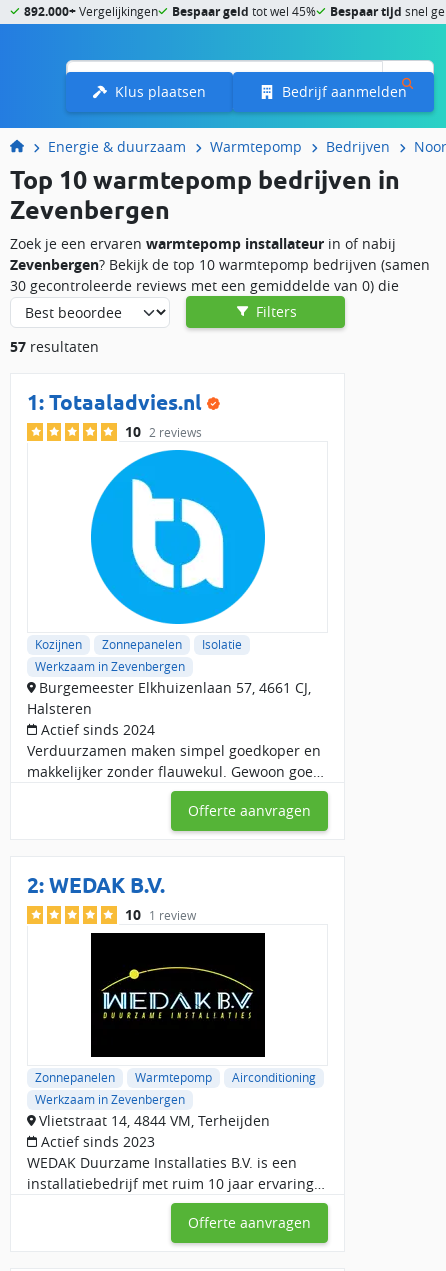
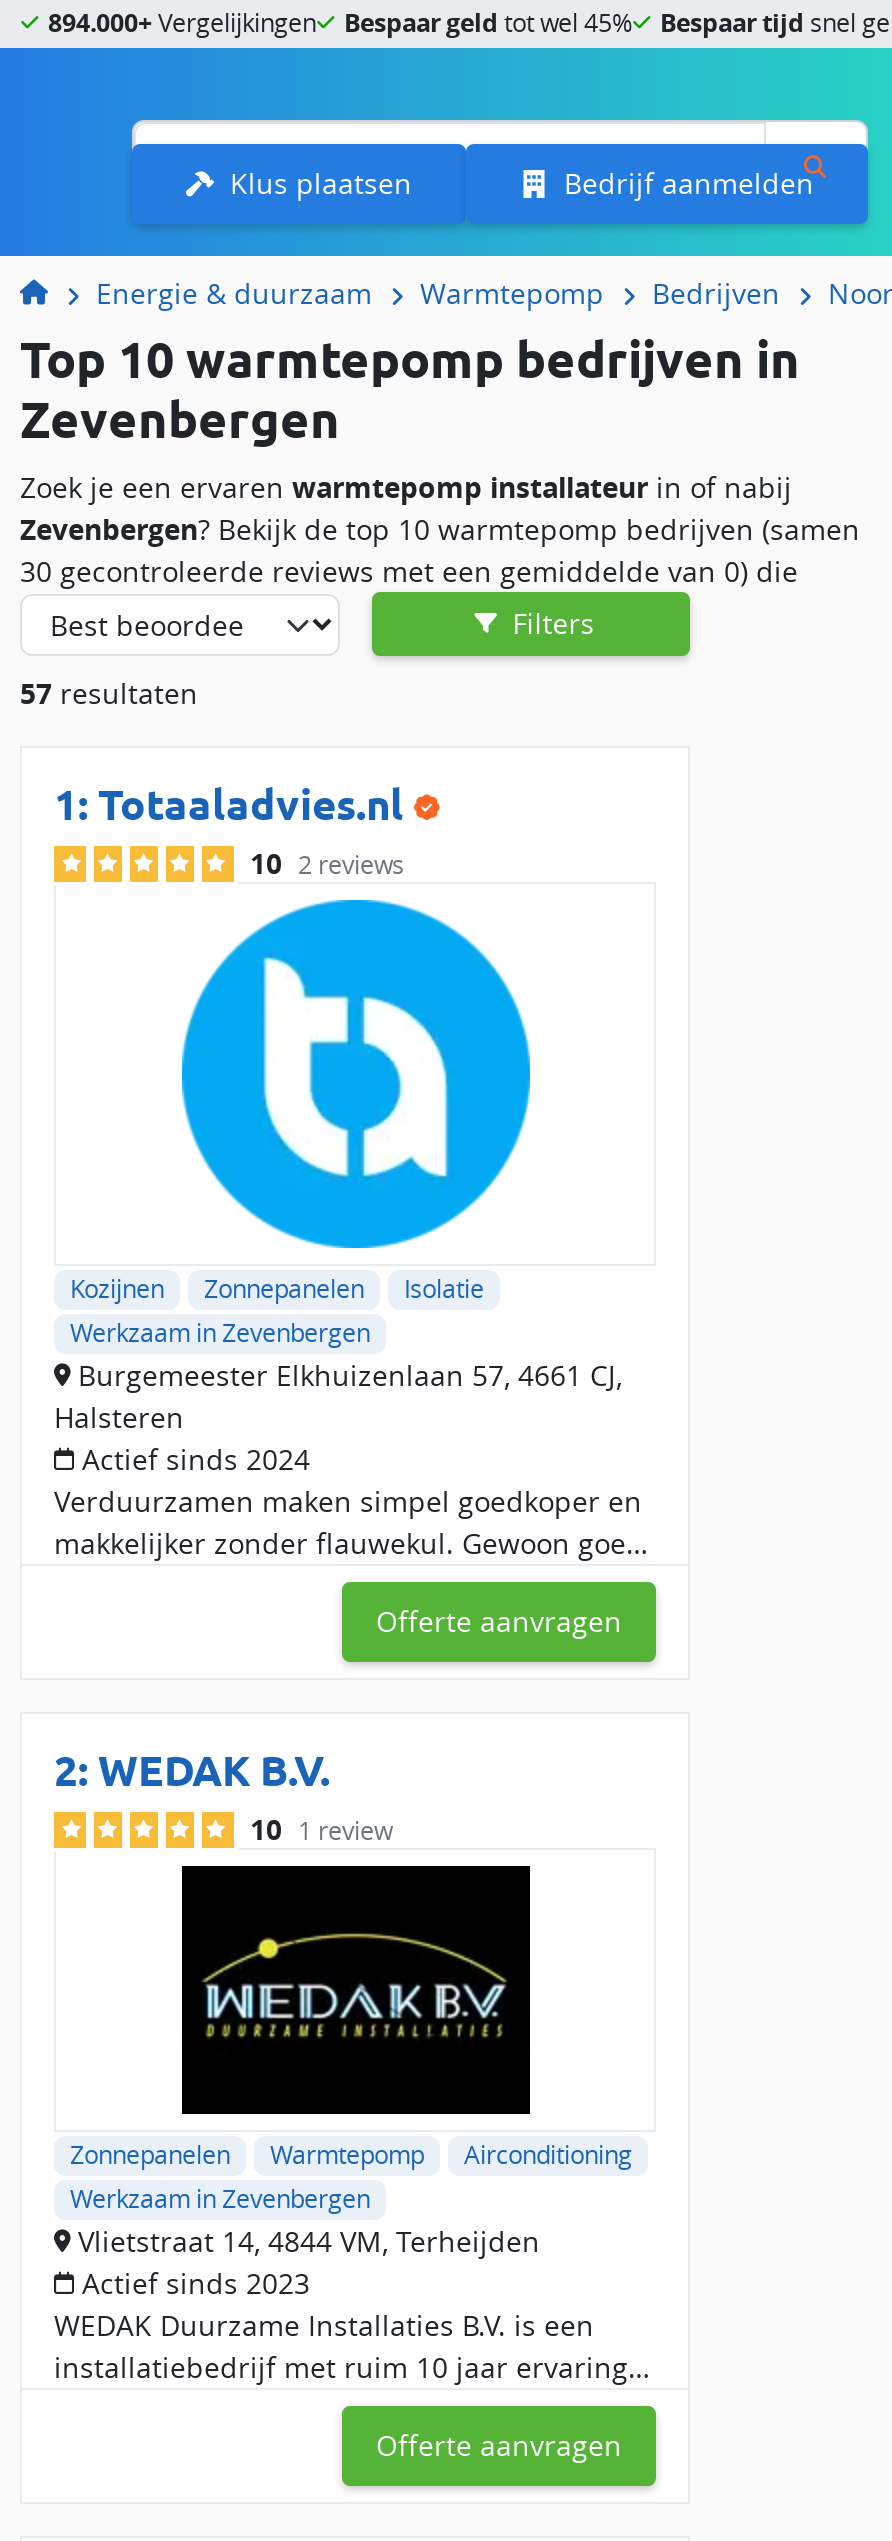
- 892.000+ Vergelijkingen
+ 894.000+ Vergelijkingen
